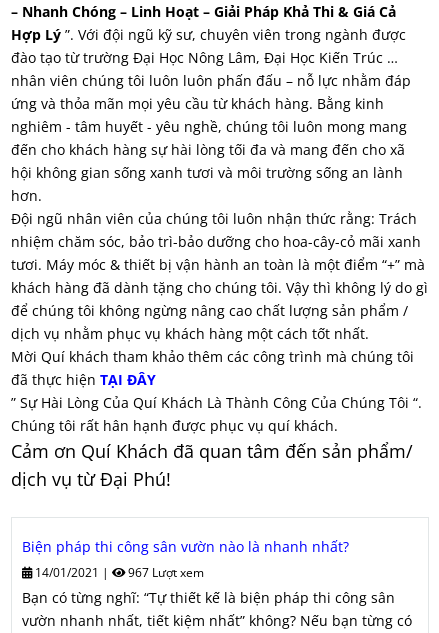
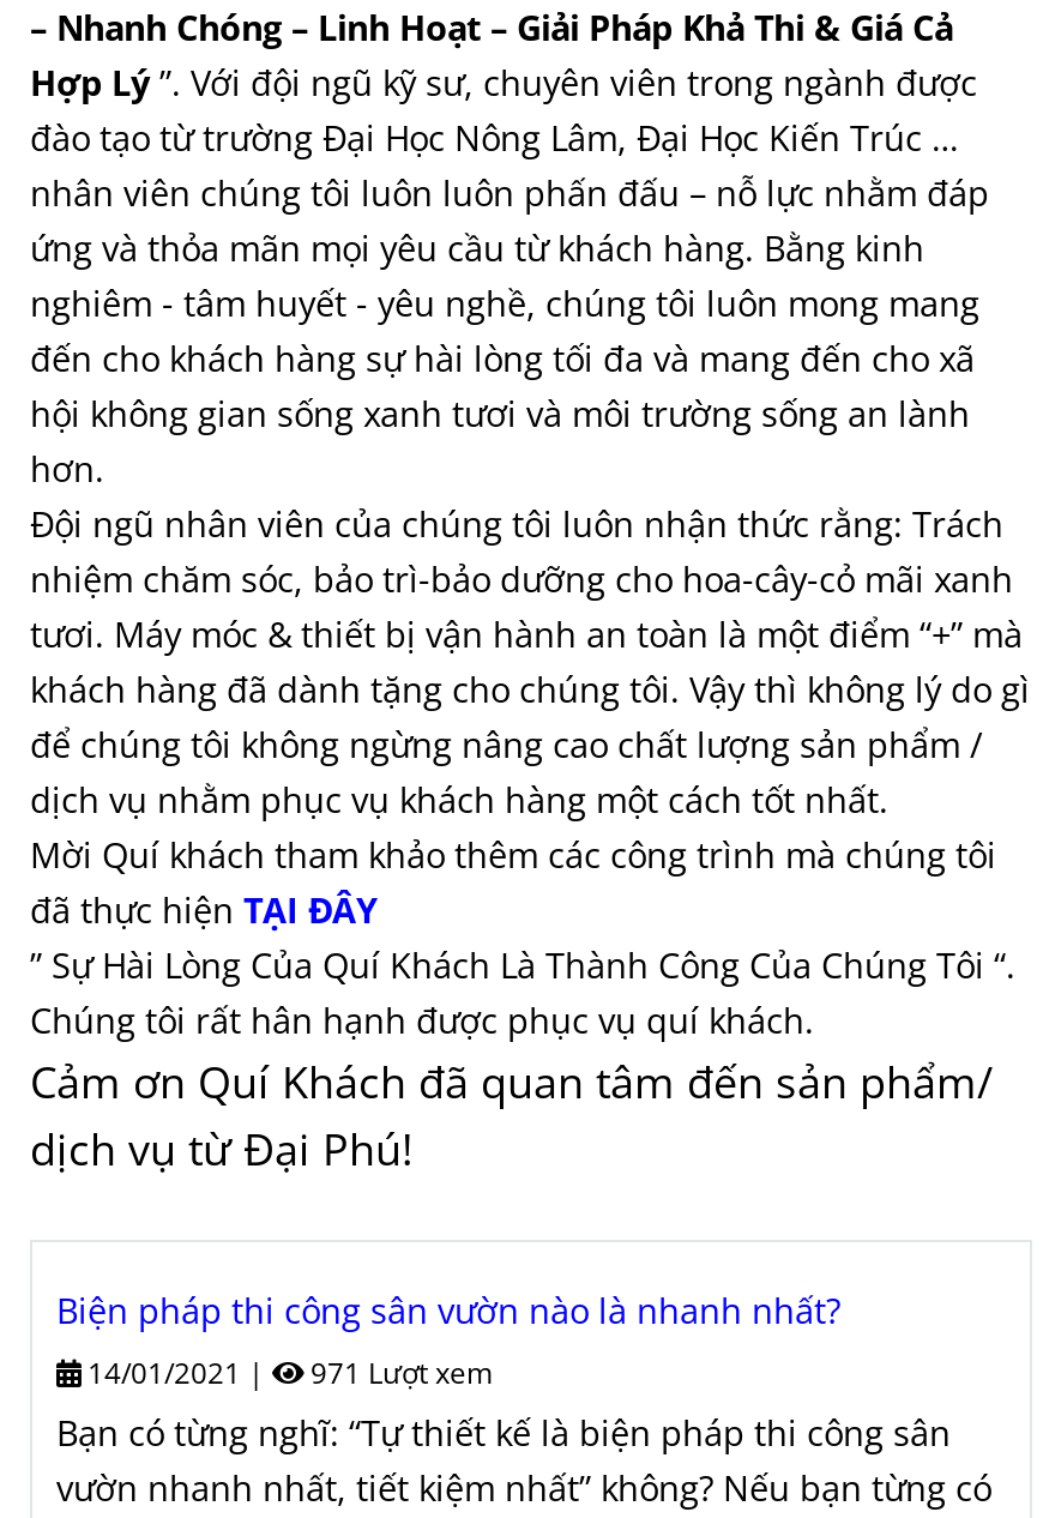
- 967 Lượt xem
+ 971 Lượt xem
